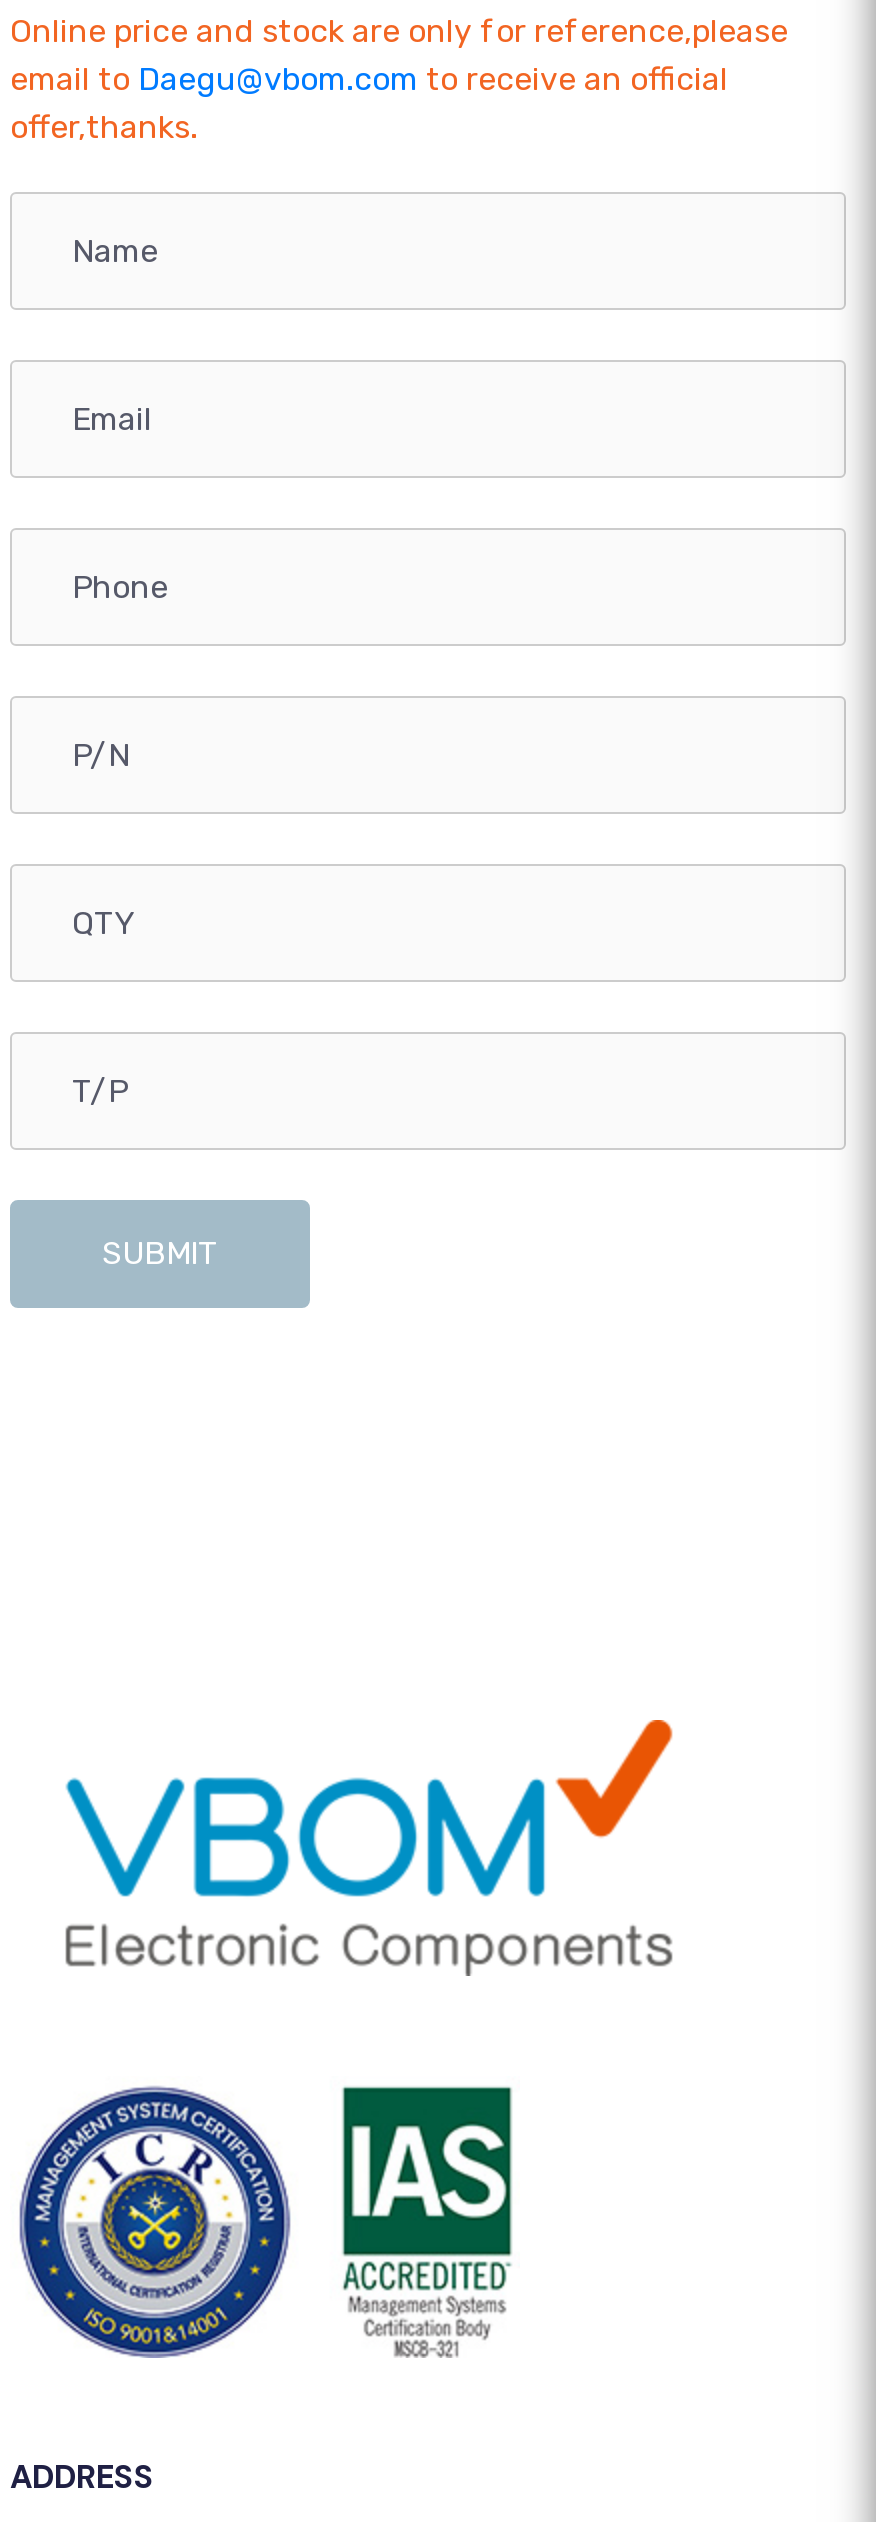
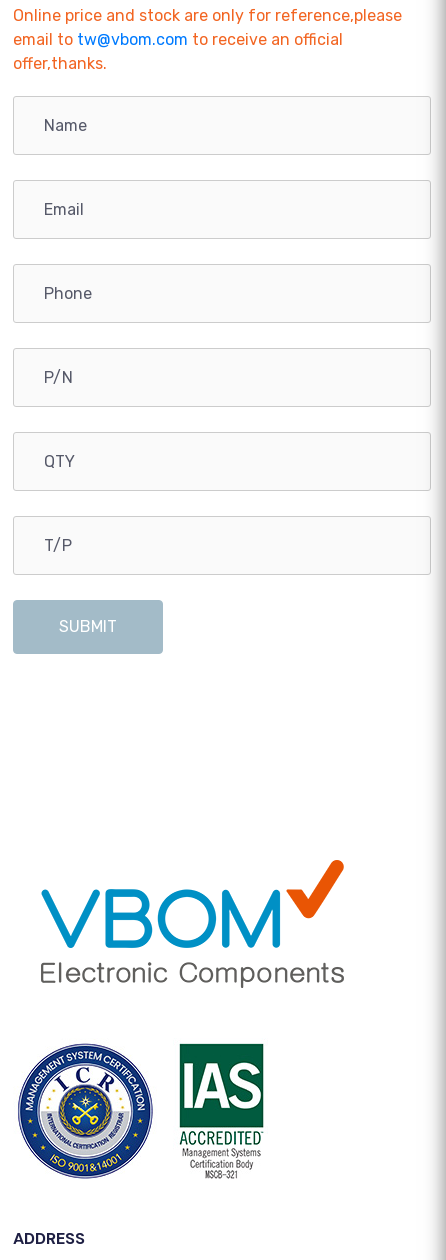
- email to Daegu@vbom.com to receive an official
+ email to tw@vbom.com to receive an official
